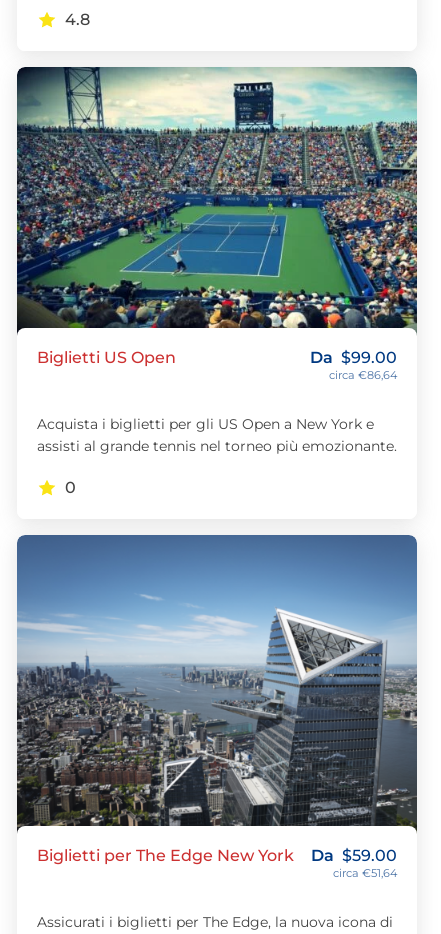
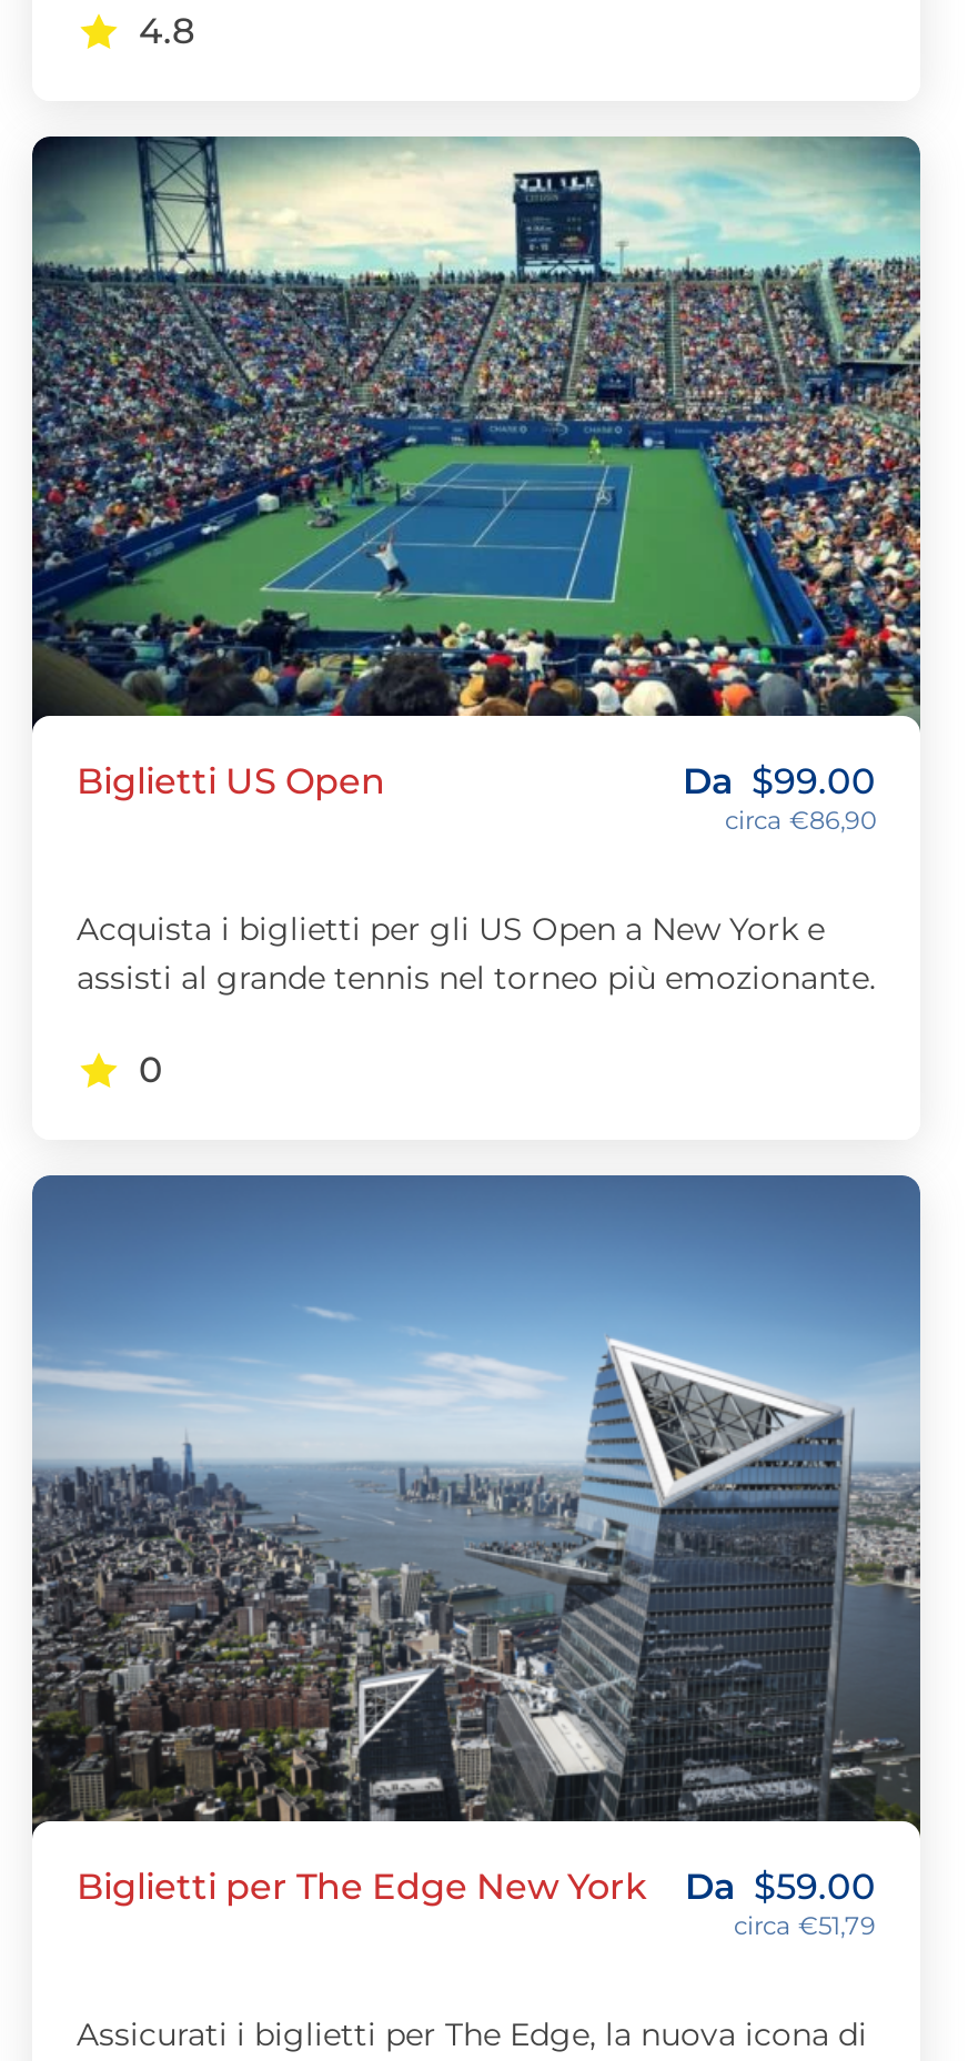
- circa €86,64
+ circa €86,90

- circa €51,64
+ circa €51,79
